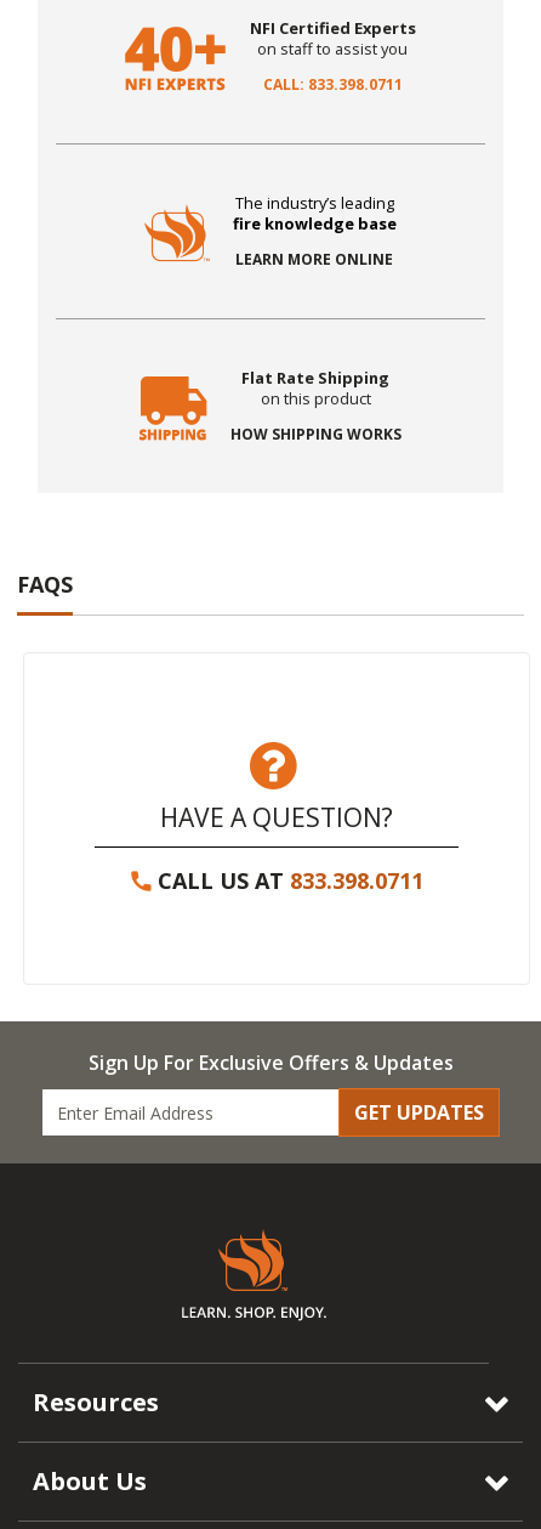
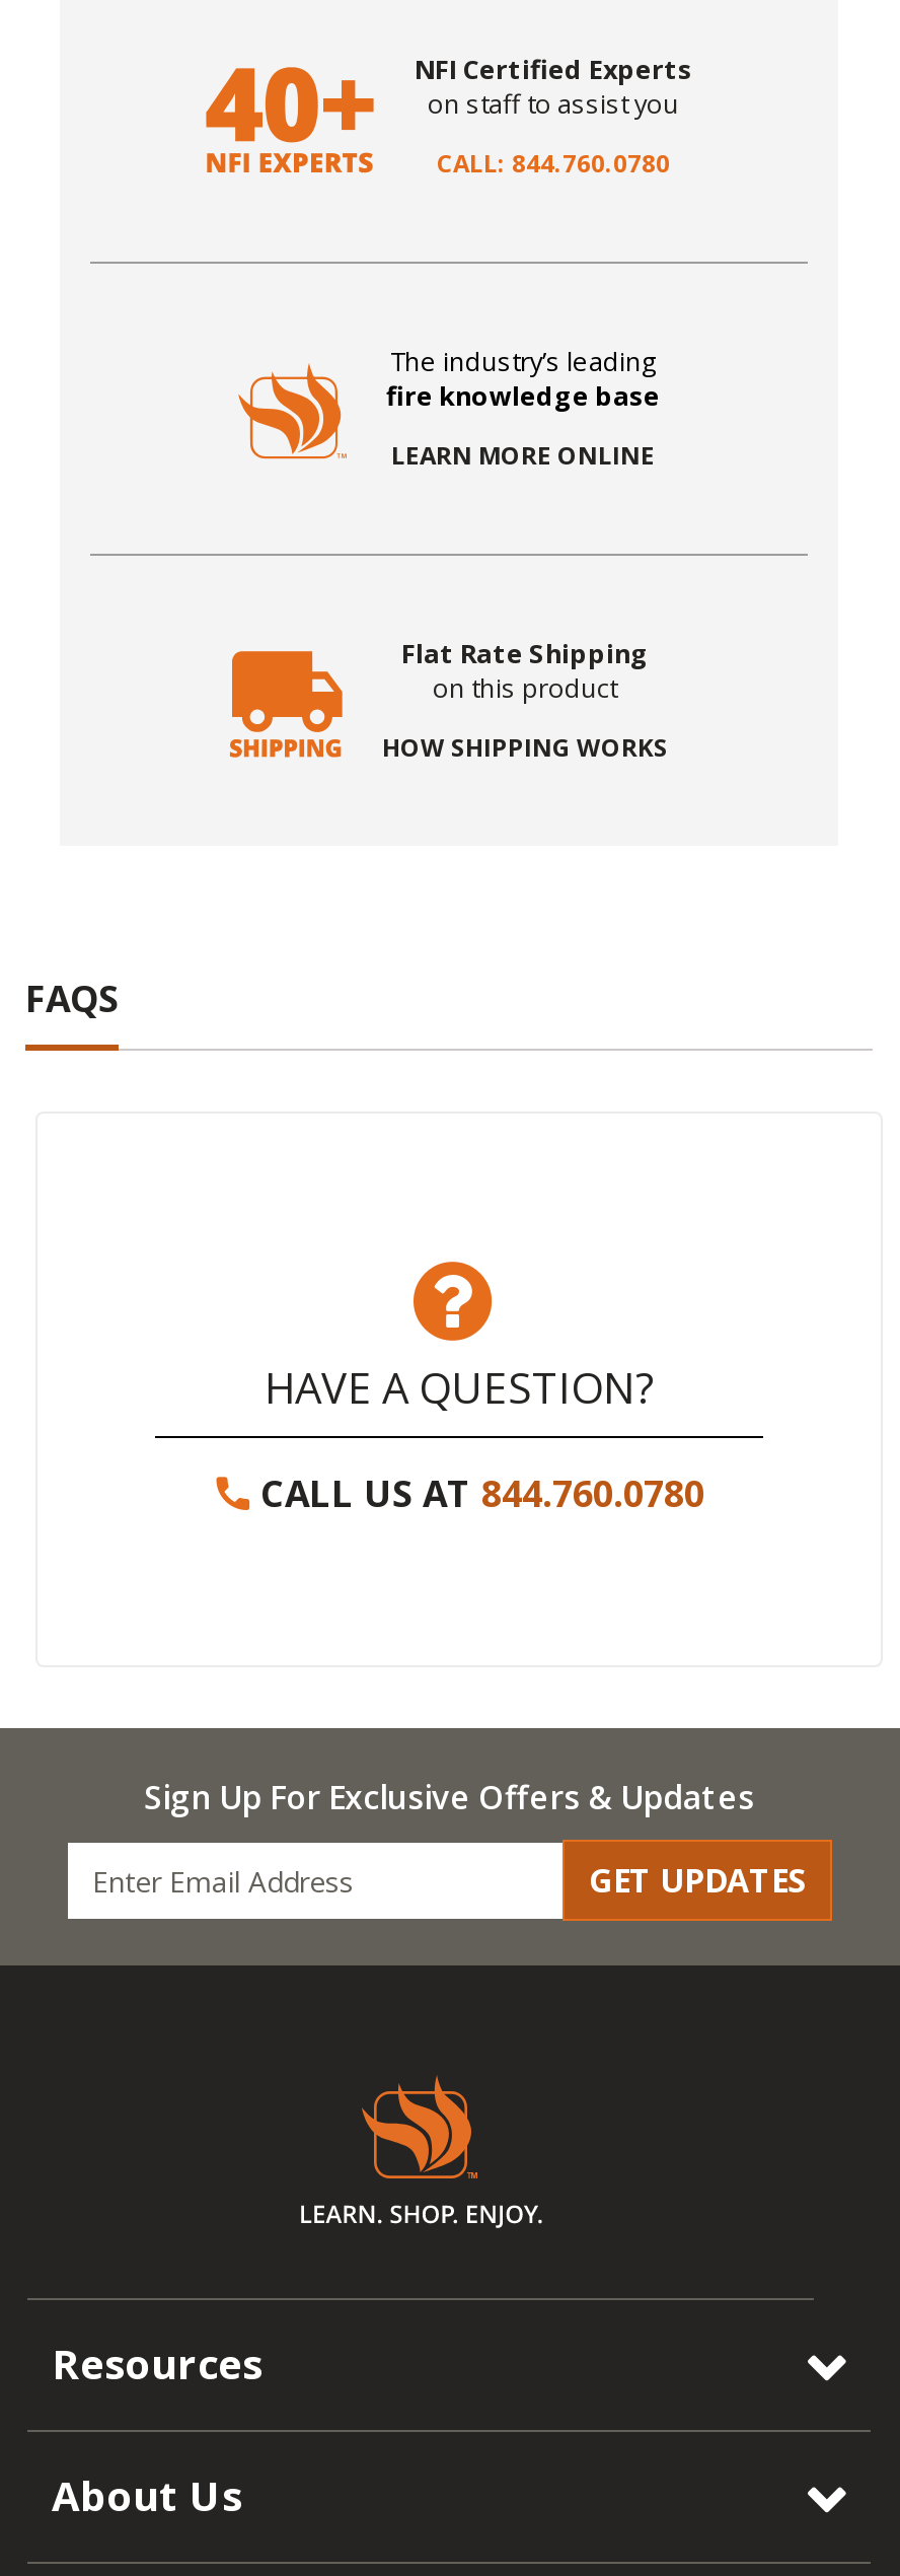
- CALL: 833.398.0711
+ CALL: 844.760.0780

- CALL US AT 833.398.0711
+ CALL US AT 844.760.0780
